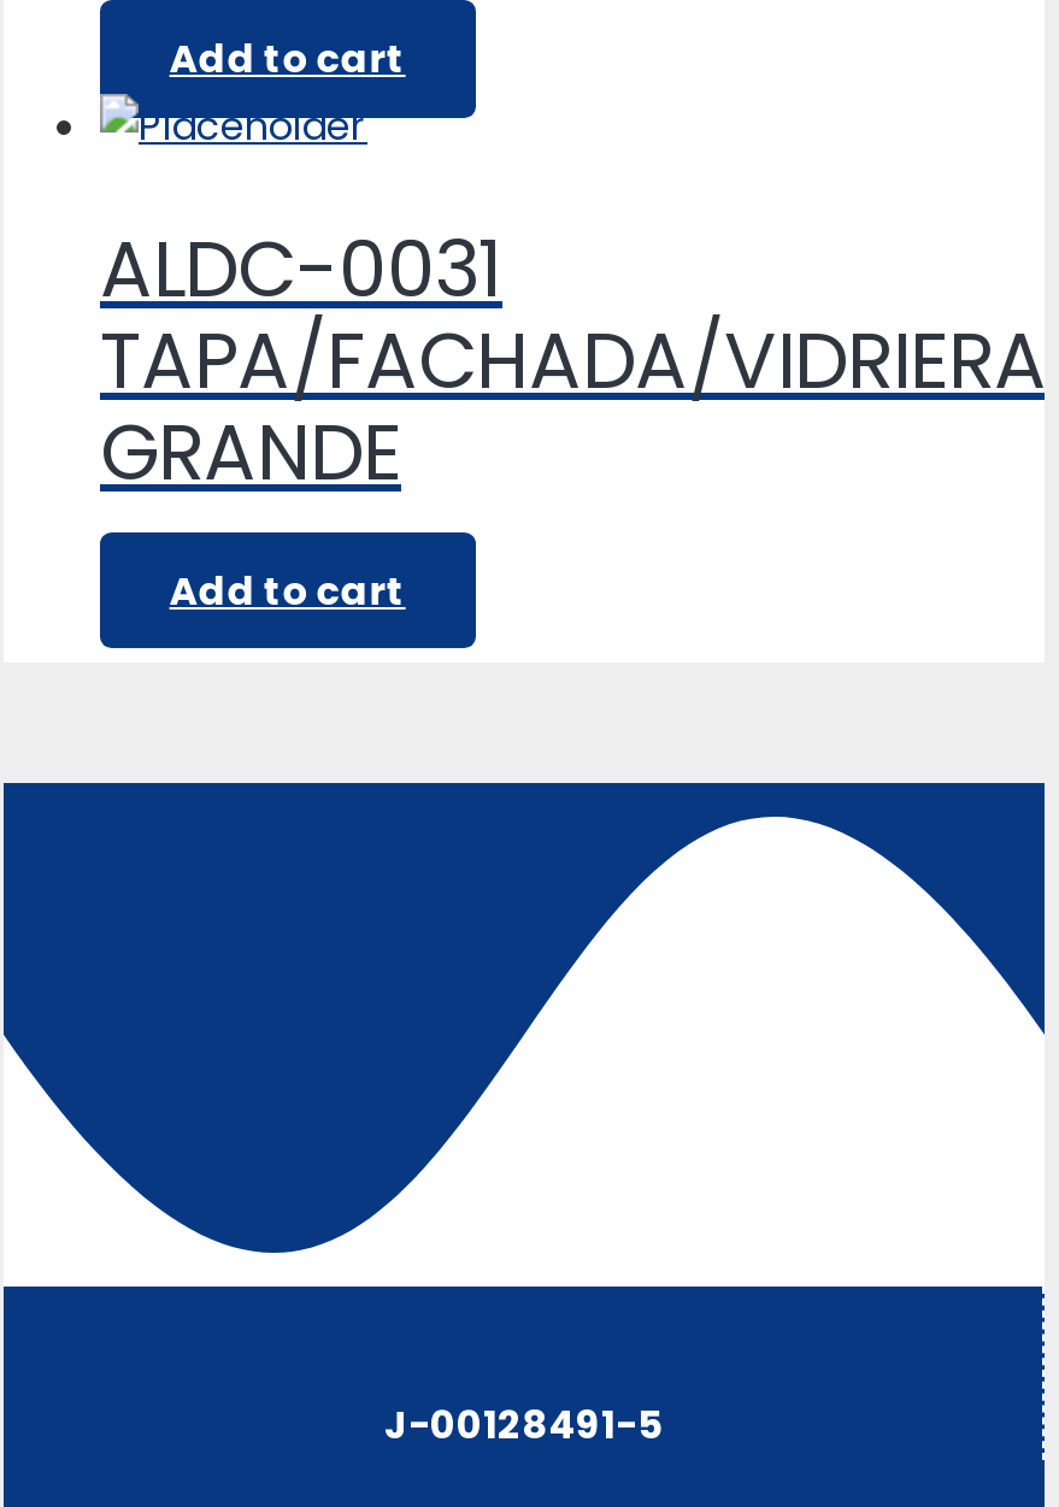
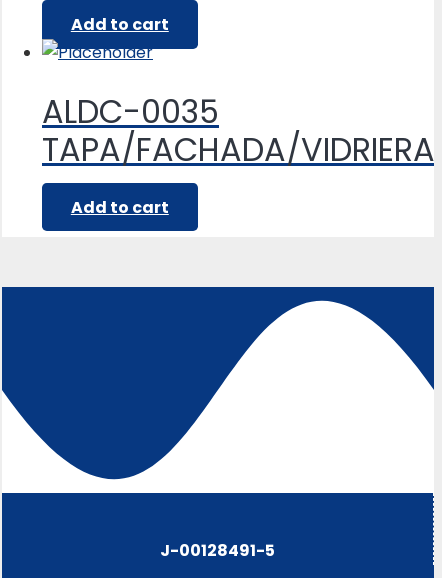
- ALDC-0031
+ ALDC-0035

- GRANDE
